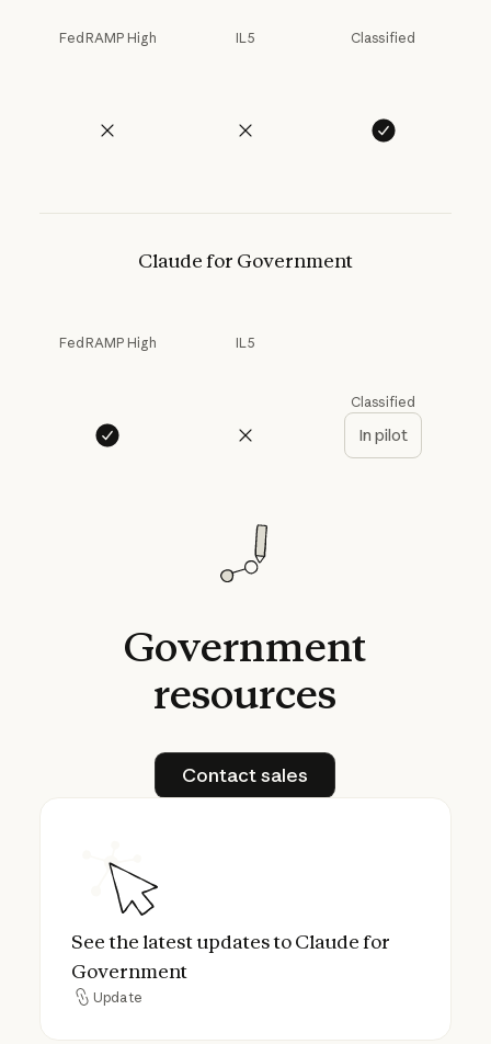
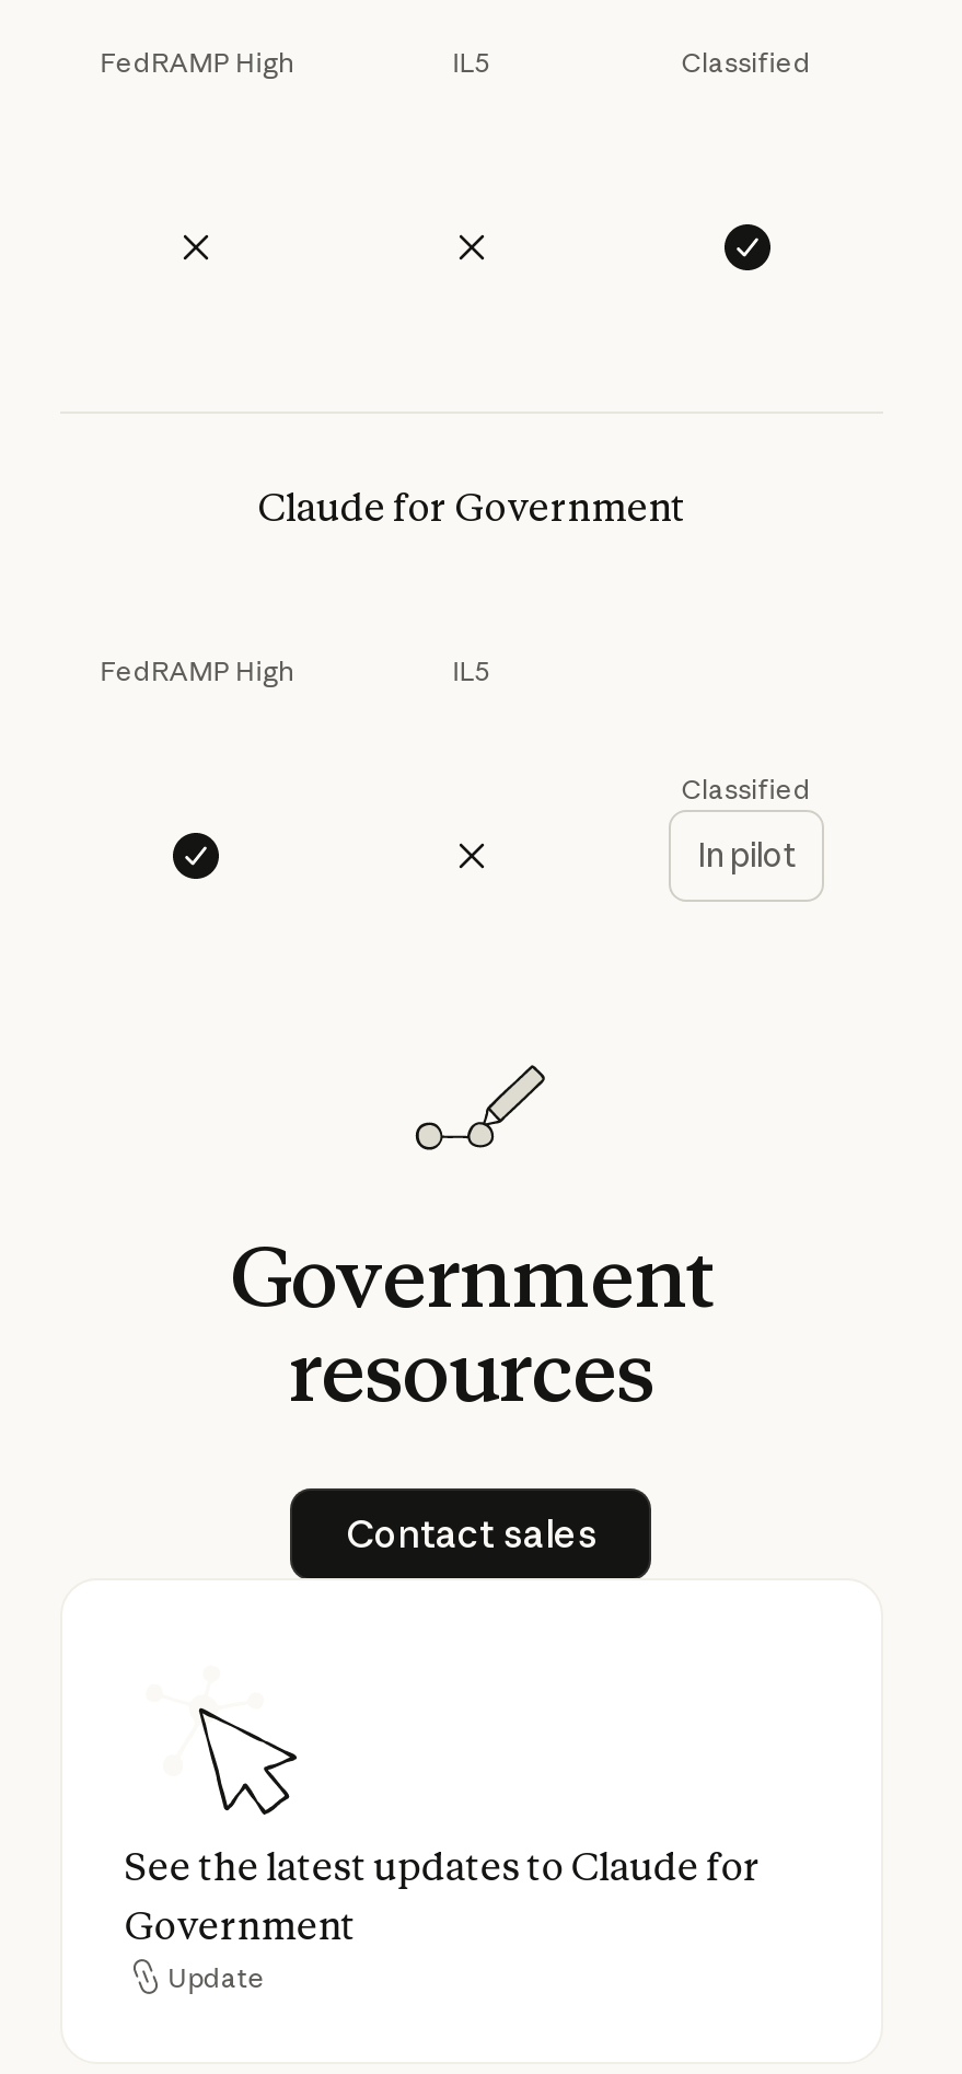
- [image]
+ [image]
